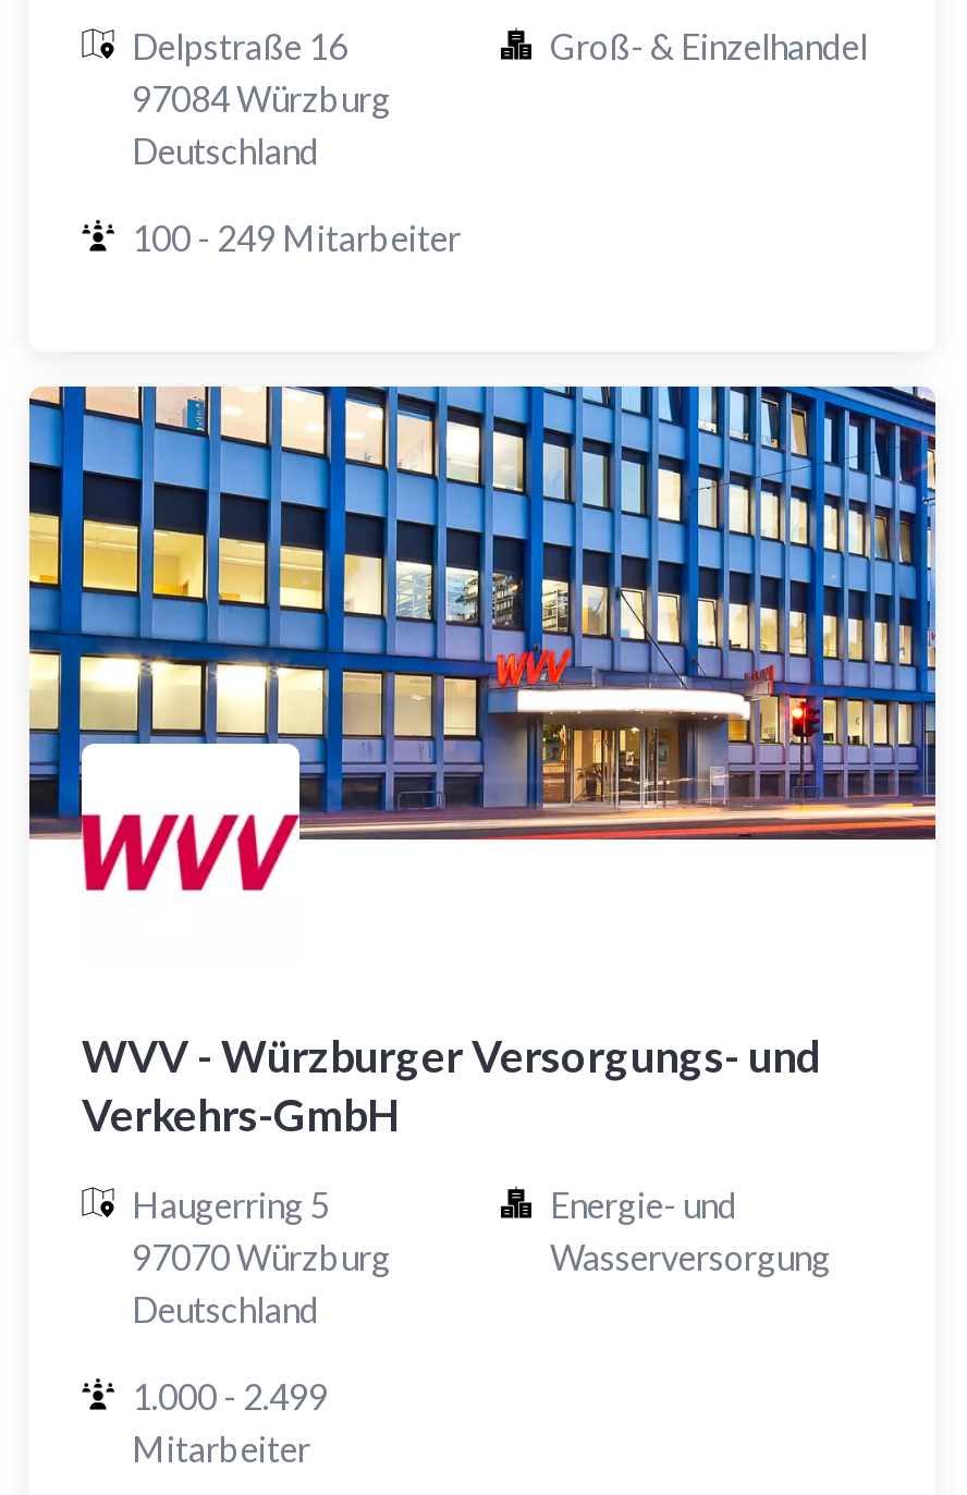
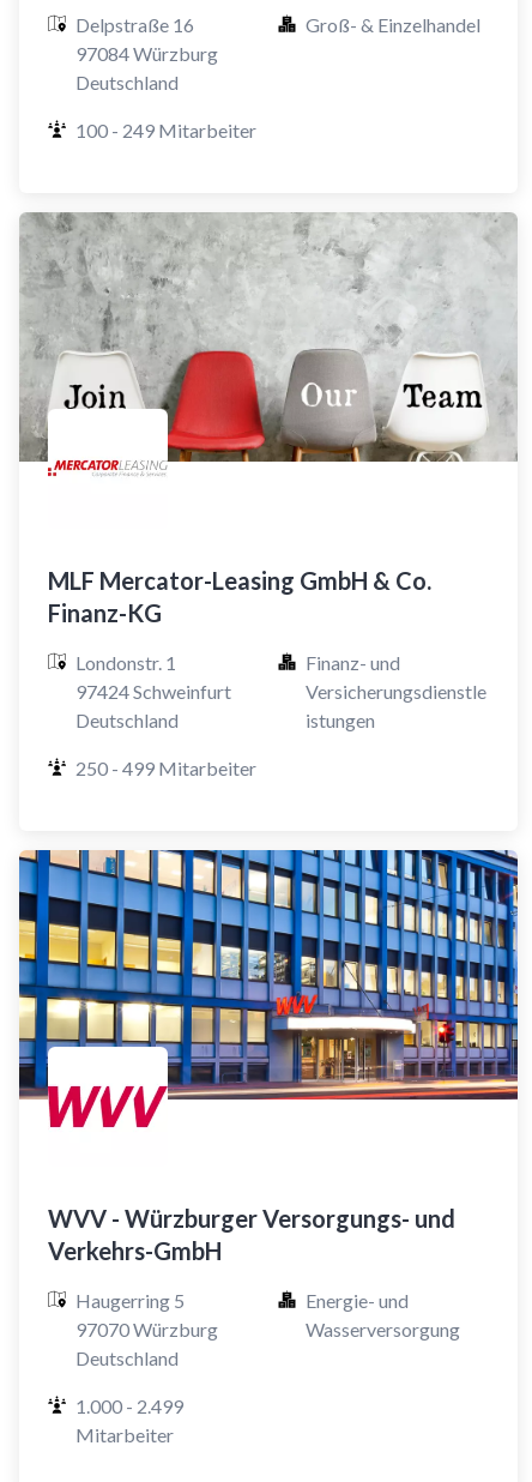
+ [image]

+ MLF Mercator-Leasing GmbH & Co.
+ Finanz-KG
+ Londonstr. 1
+ 97424 Schweinfurt
+ Deutschland

+ Finanz- und
+ Versicherungsdienstle
+ istungen
+ 250 - 499 Mitarbeiter
